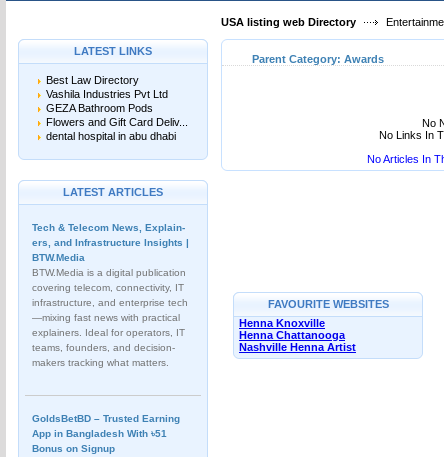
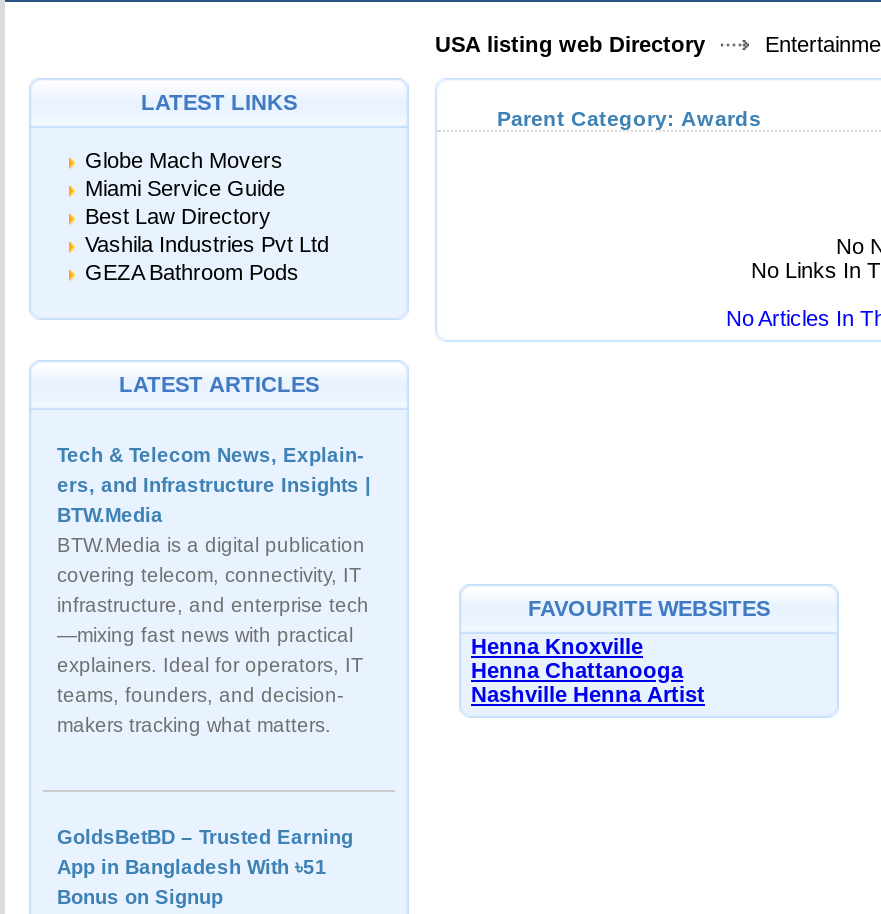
+ Globe Mach Movers
+ Miami Service Guide

moved down: Best Law Directory | Vashila Industries Pvt Ltd | GEZA Bathroom Pods

- Flowers and Gift Card Deliv...
- dental hospital in abu dhabi
